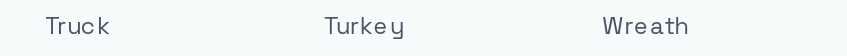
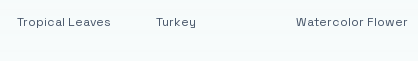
- Truck
+ Tropical Leaves

- Wreath
+ Watercolor Flower
